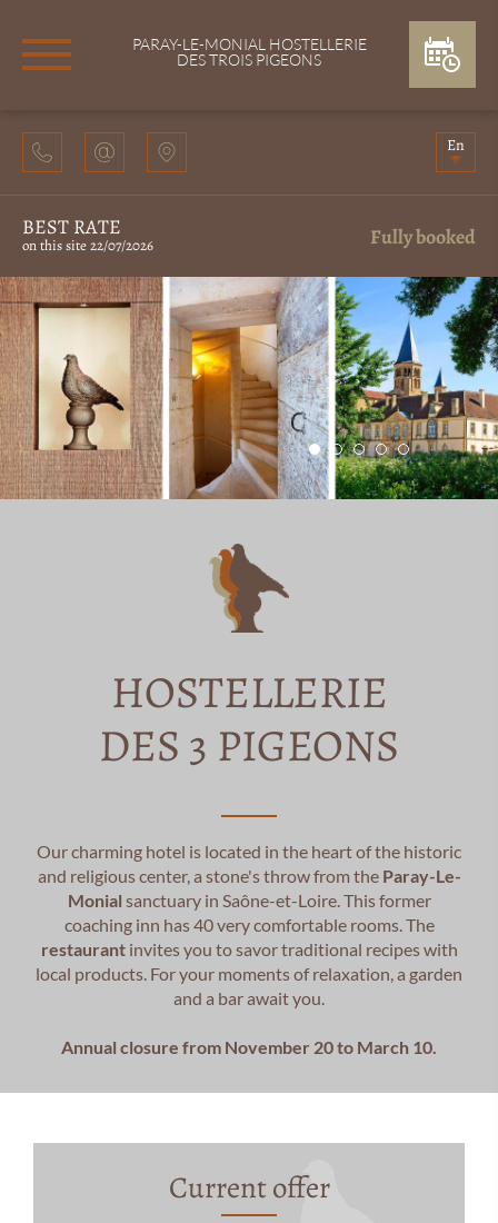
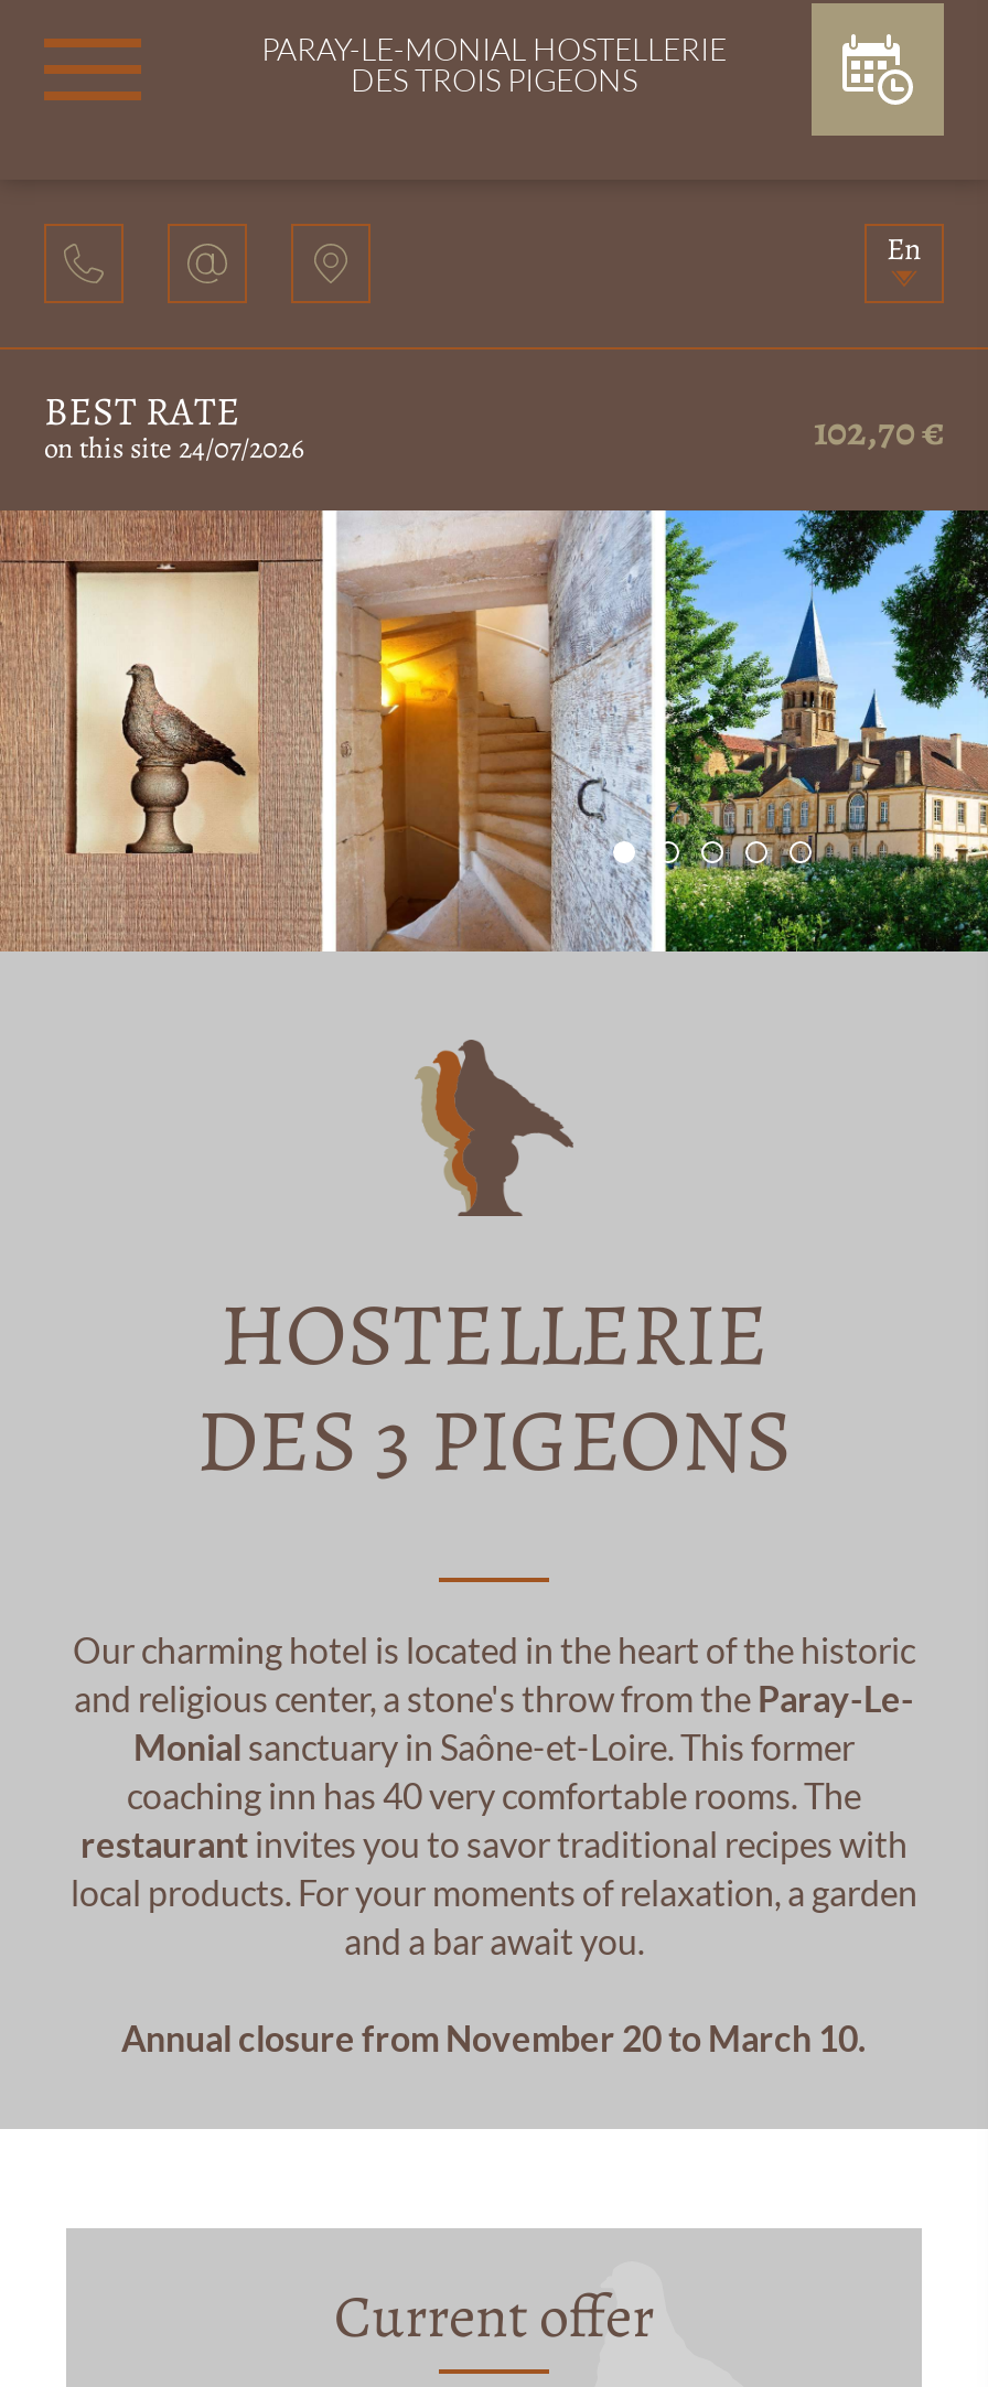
- on this site 22/07/2026
- Fully booked
+ on this site 24/07/2026
+ 102,70 €
